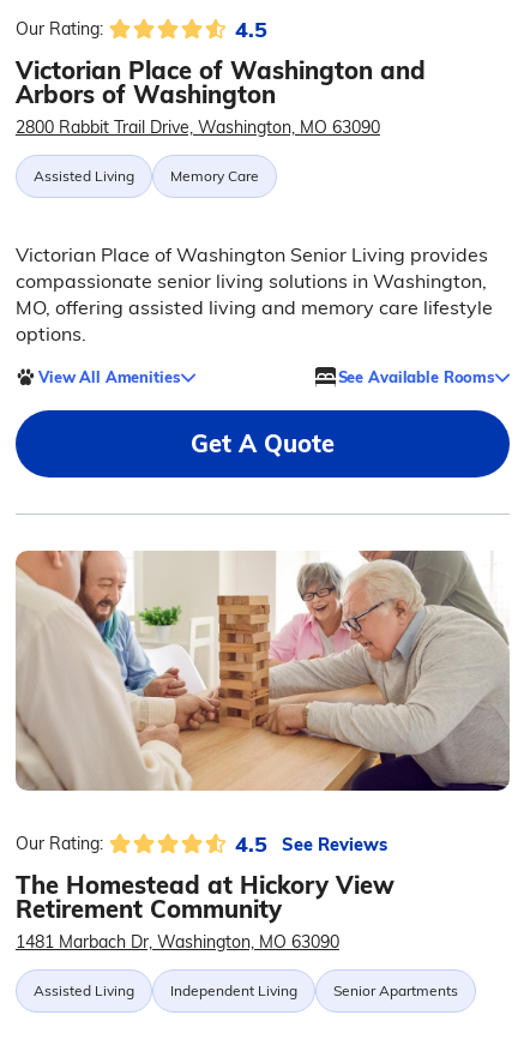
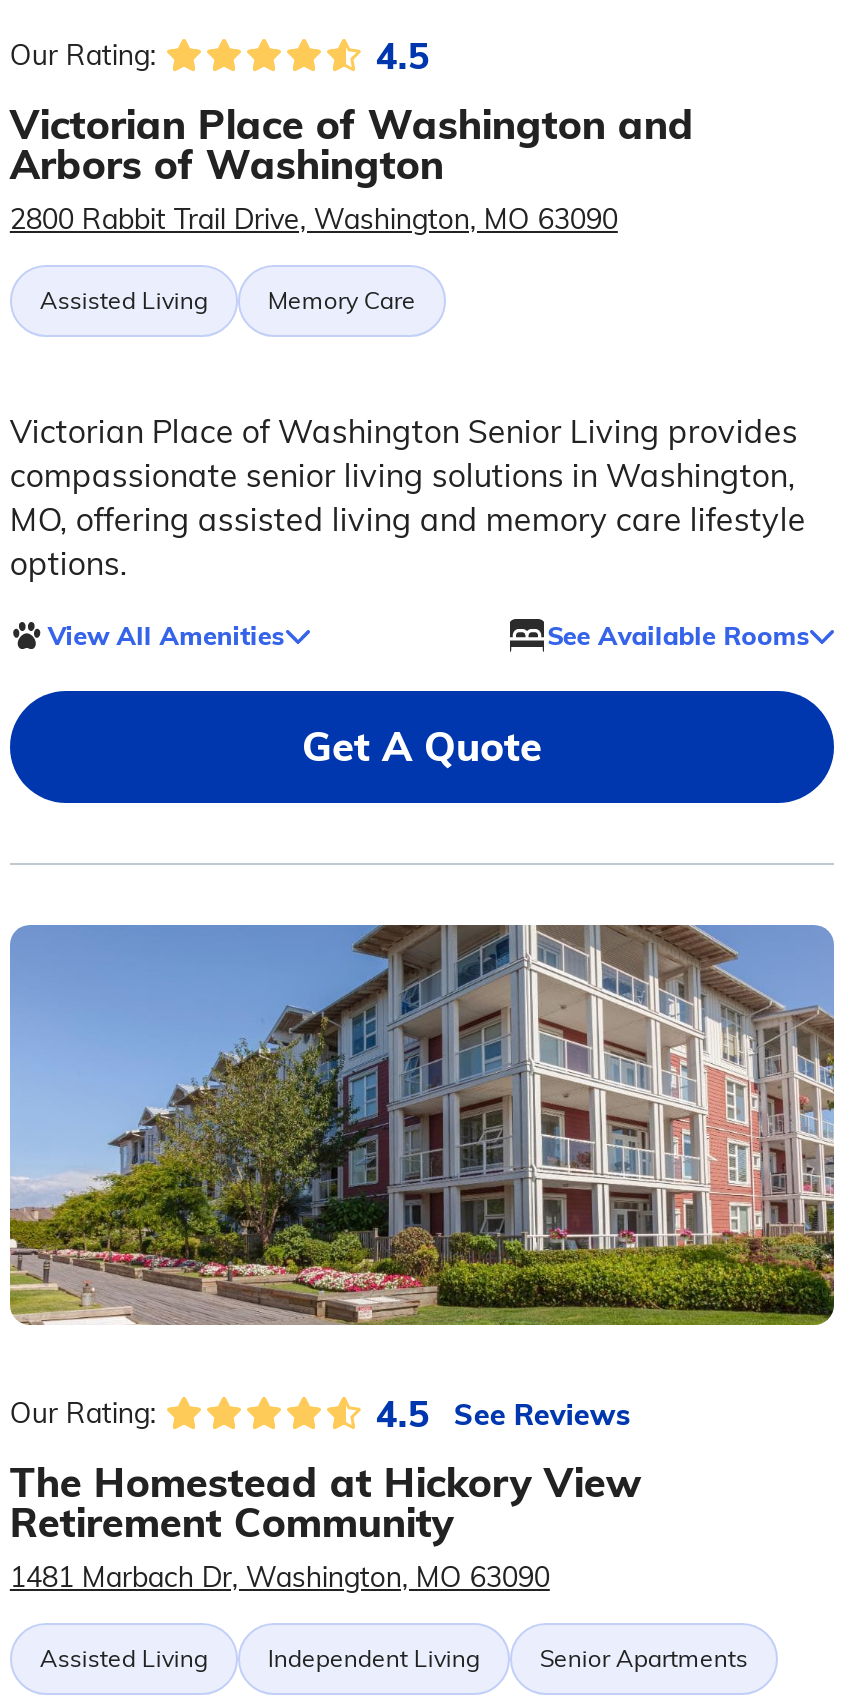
- [image]
+ [image]
